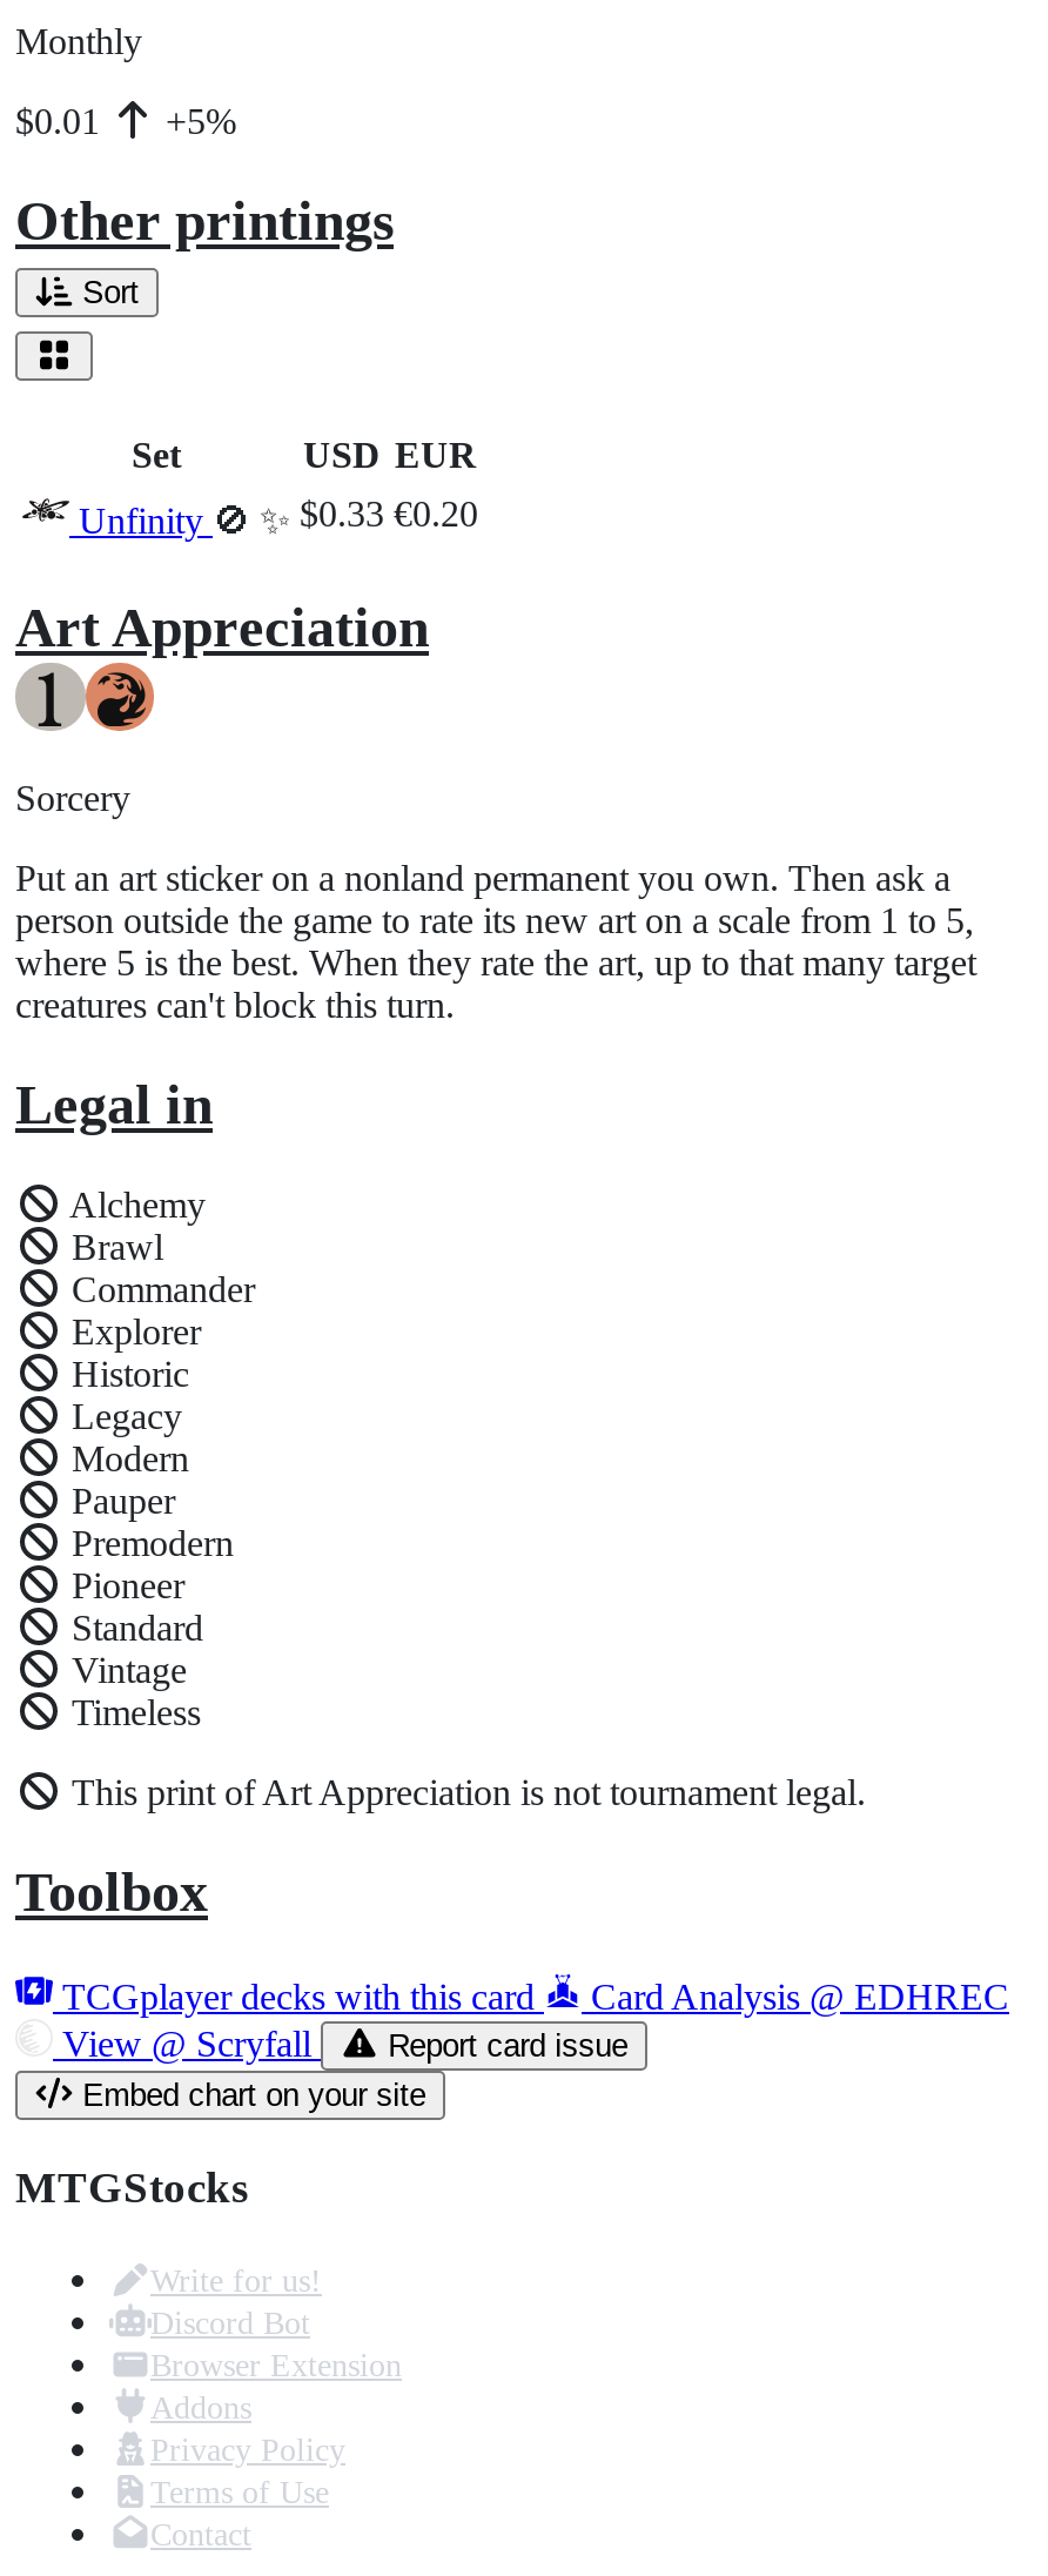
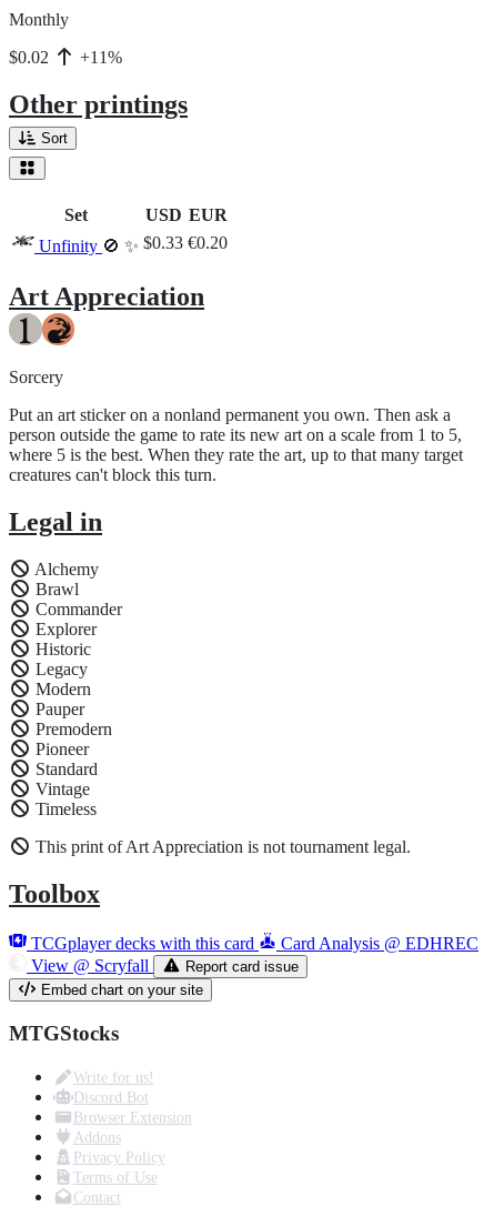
- $0.01
+ $0.02

- +5%
+ +11%
